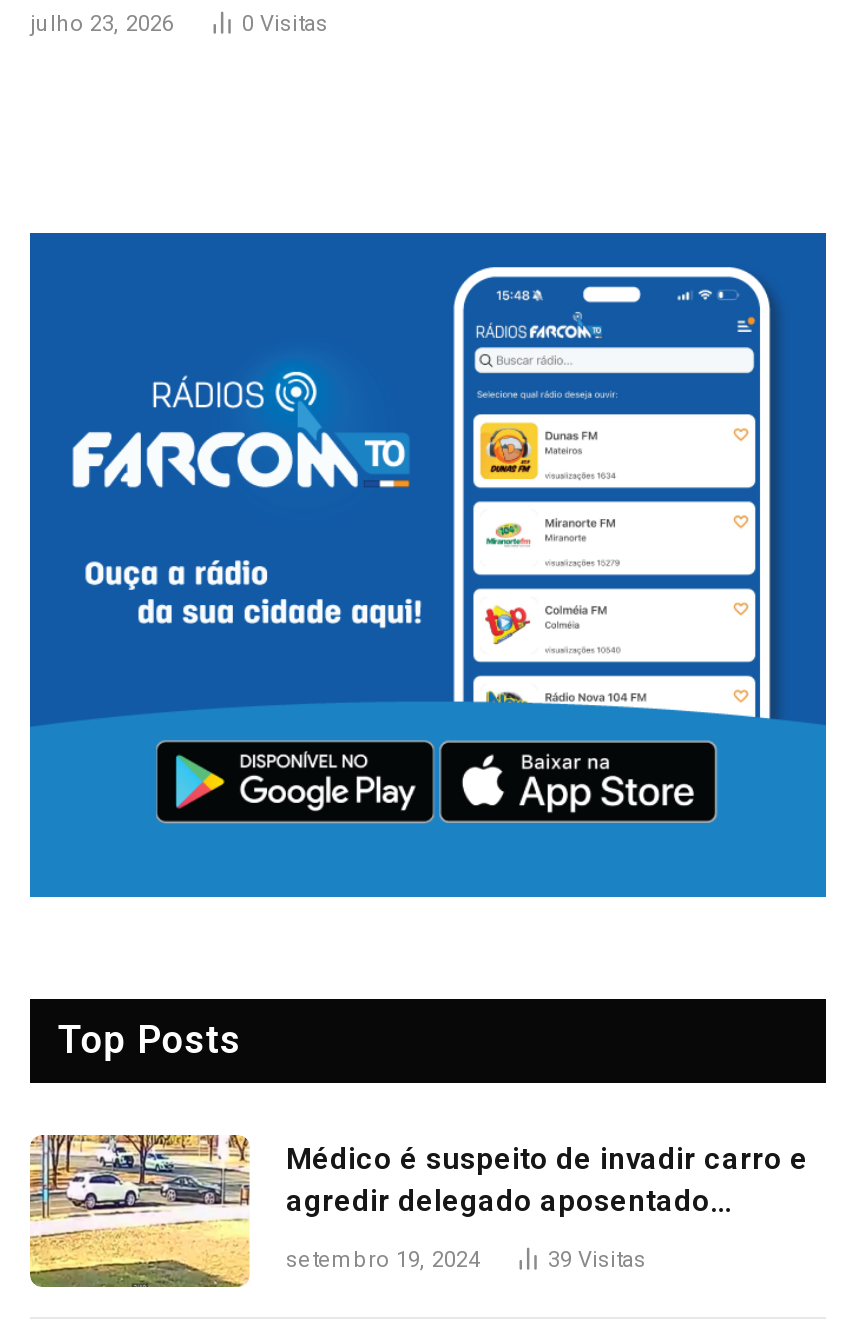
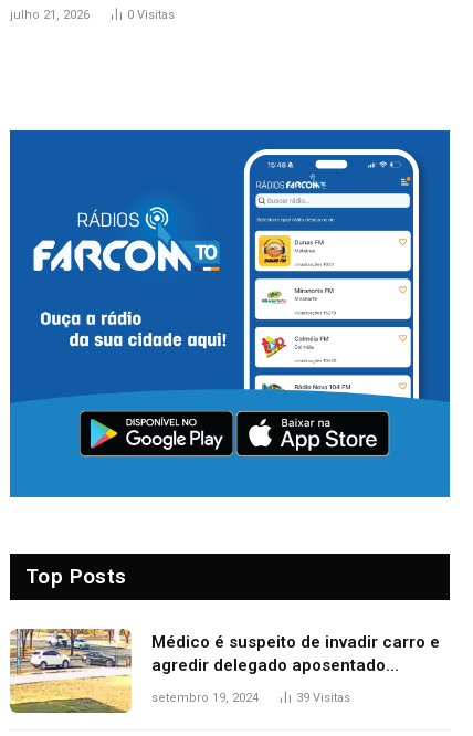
- julho 23, 2026
+ julho 21, 2026
